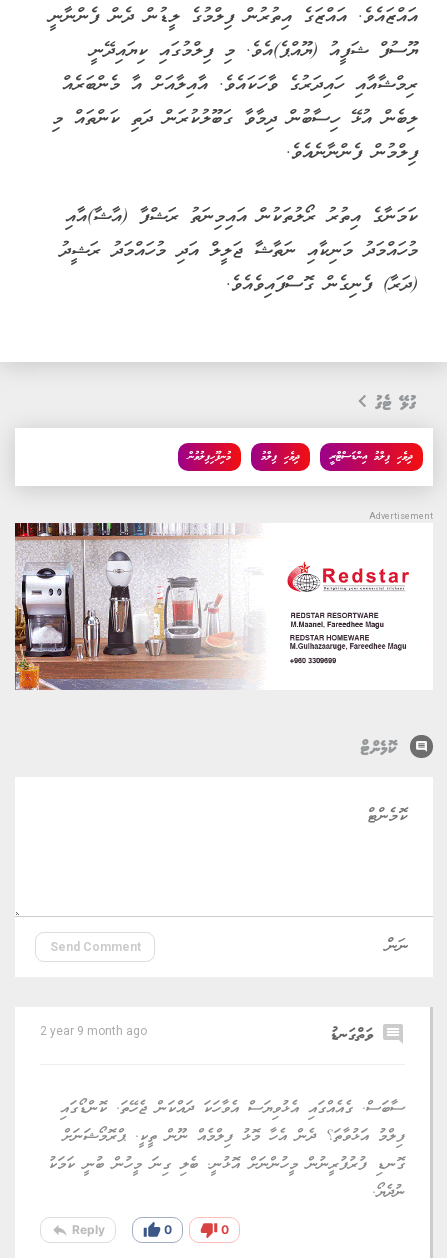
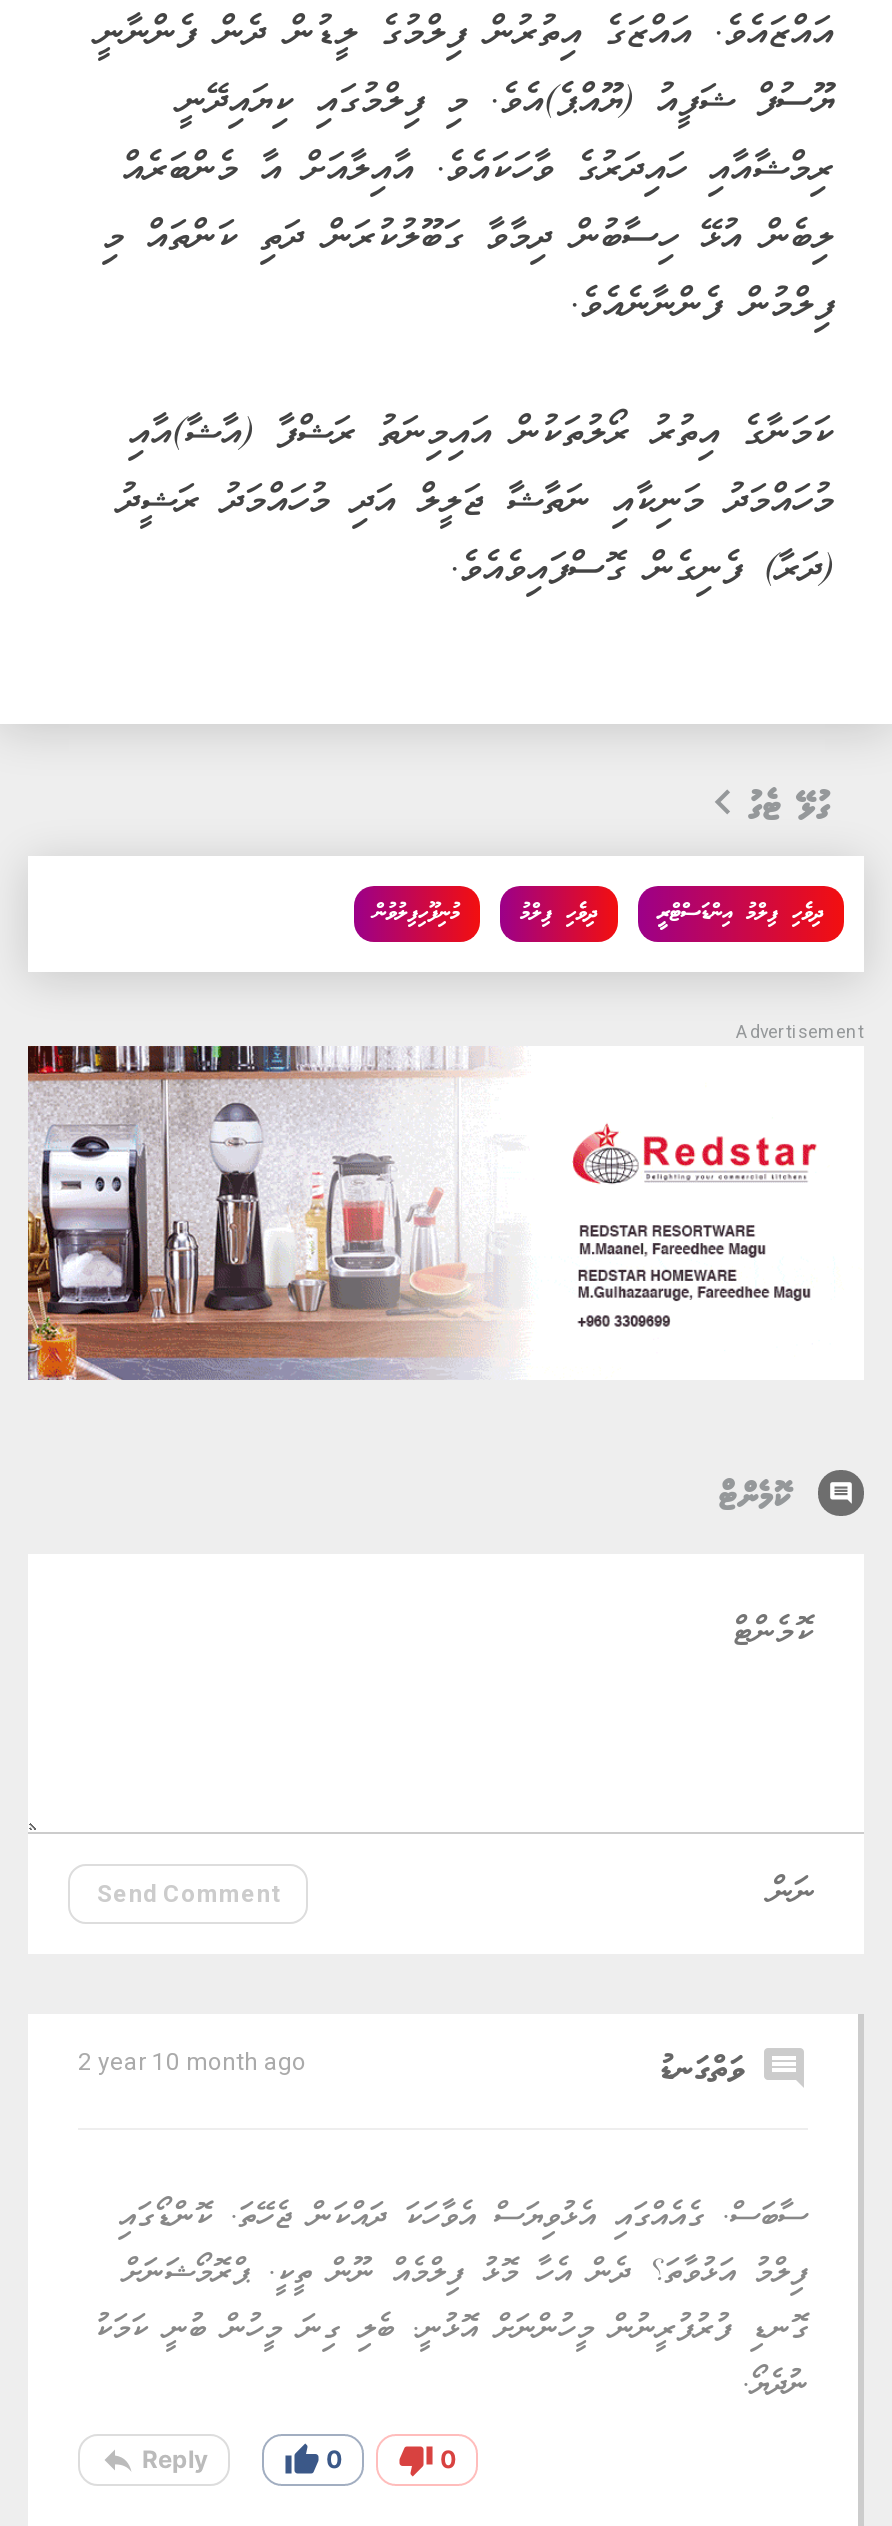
- 2 year 9 month ago
+ 2 year 10 month ago
